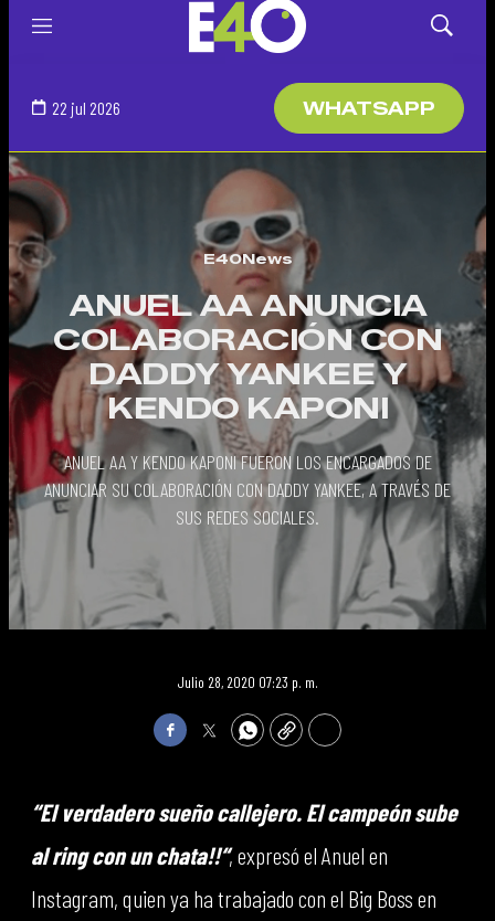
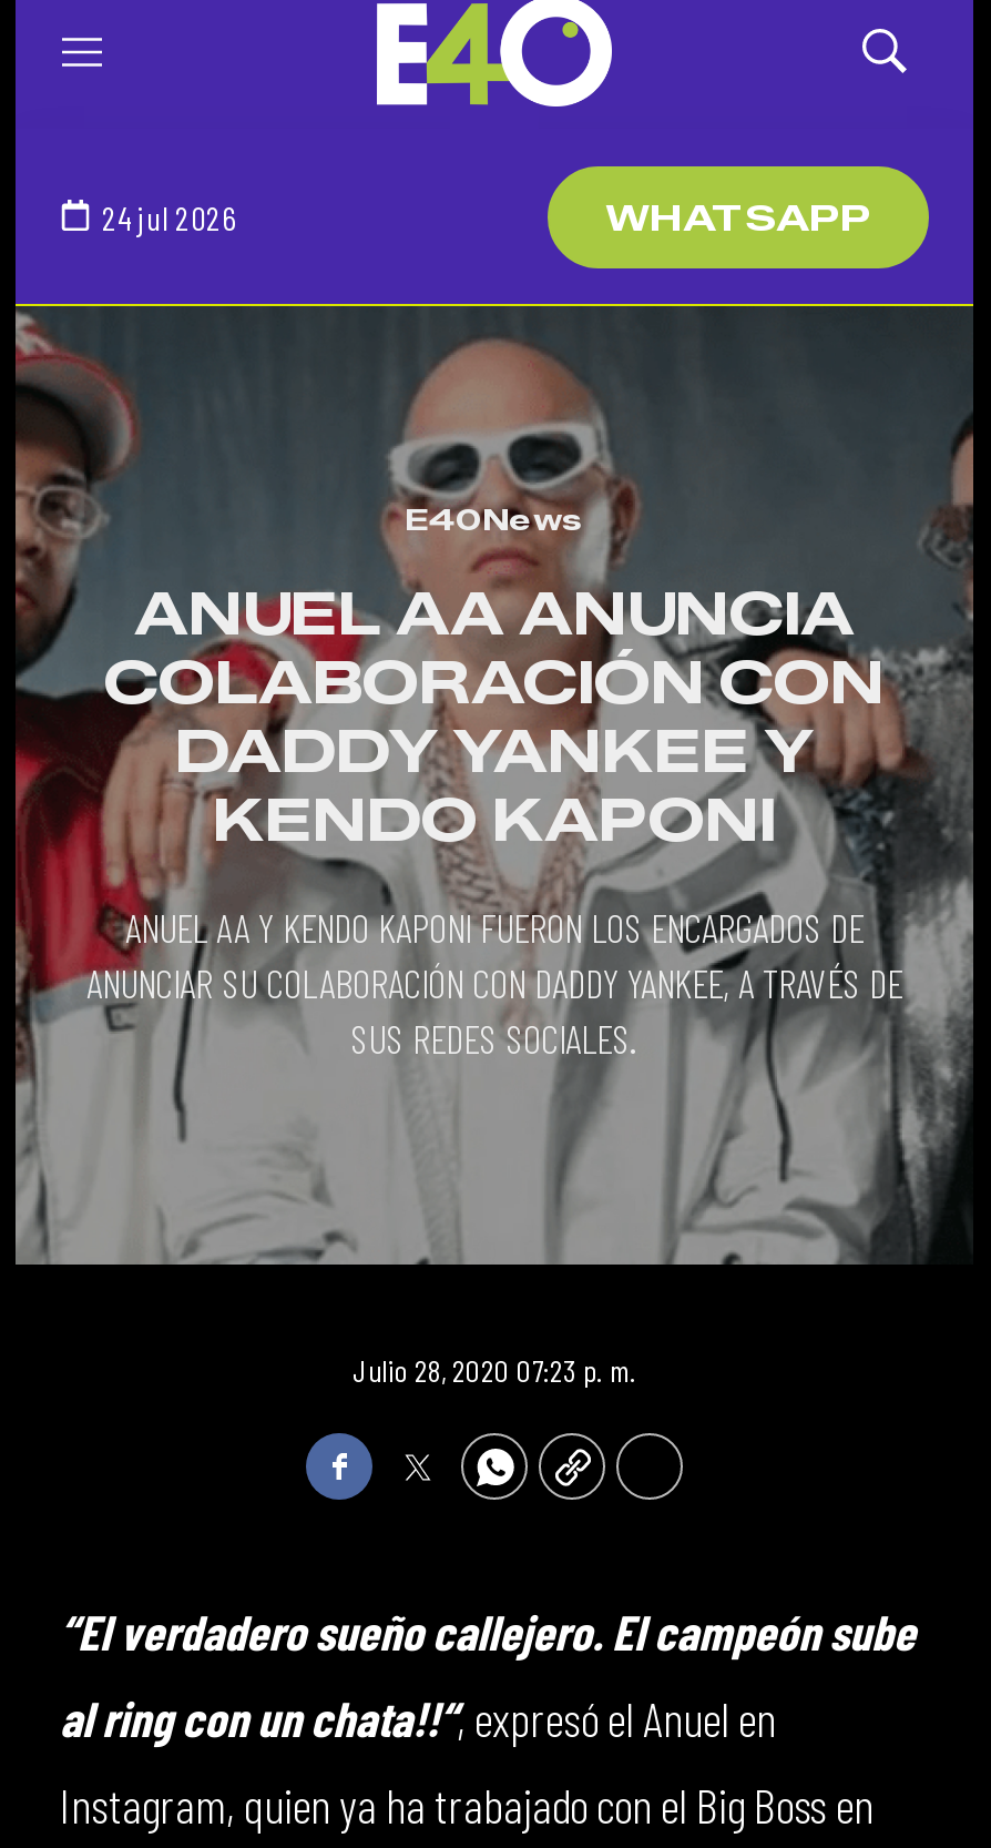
- 22 jul 2026
+ 24 jul 2026
